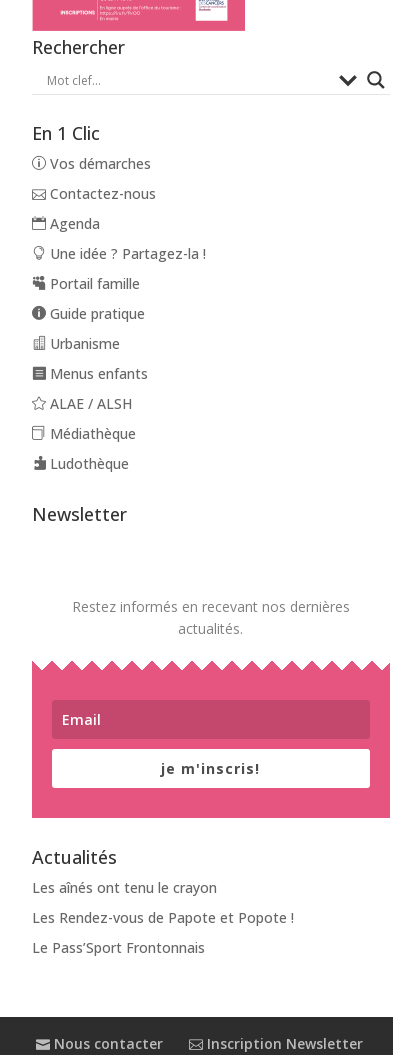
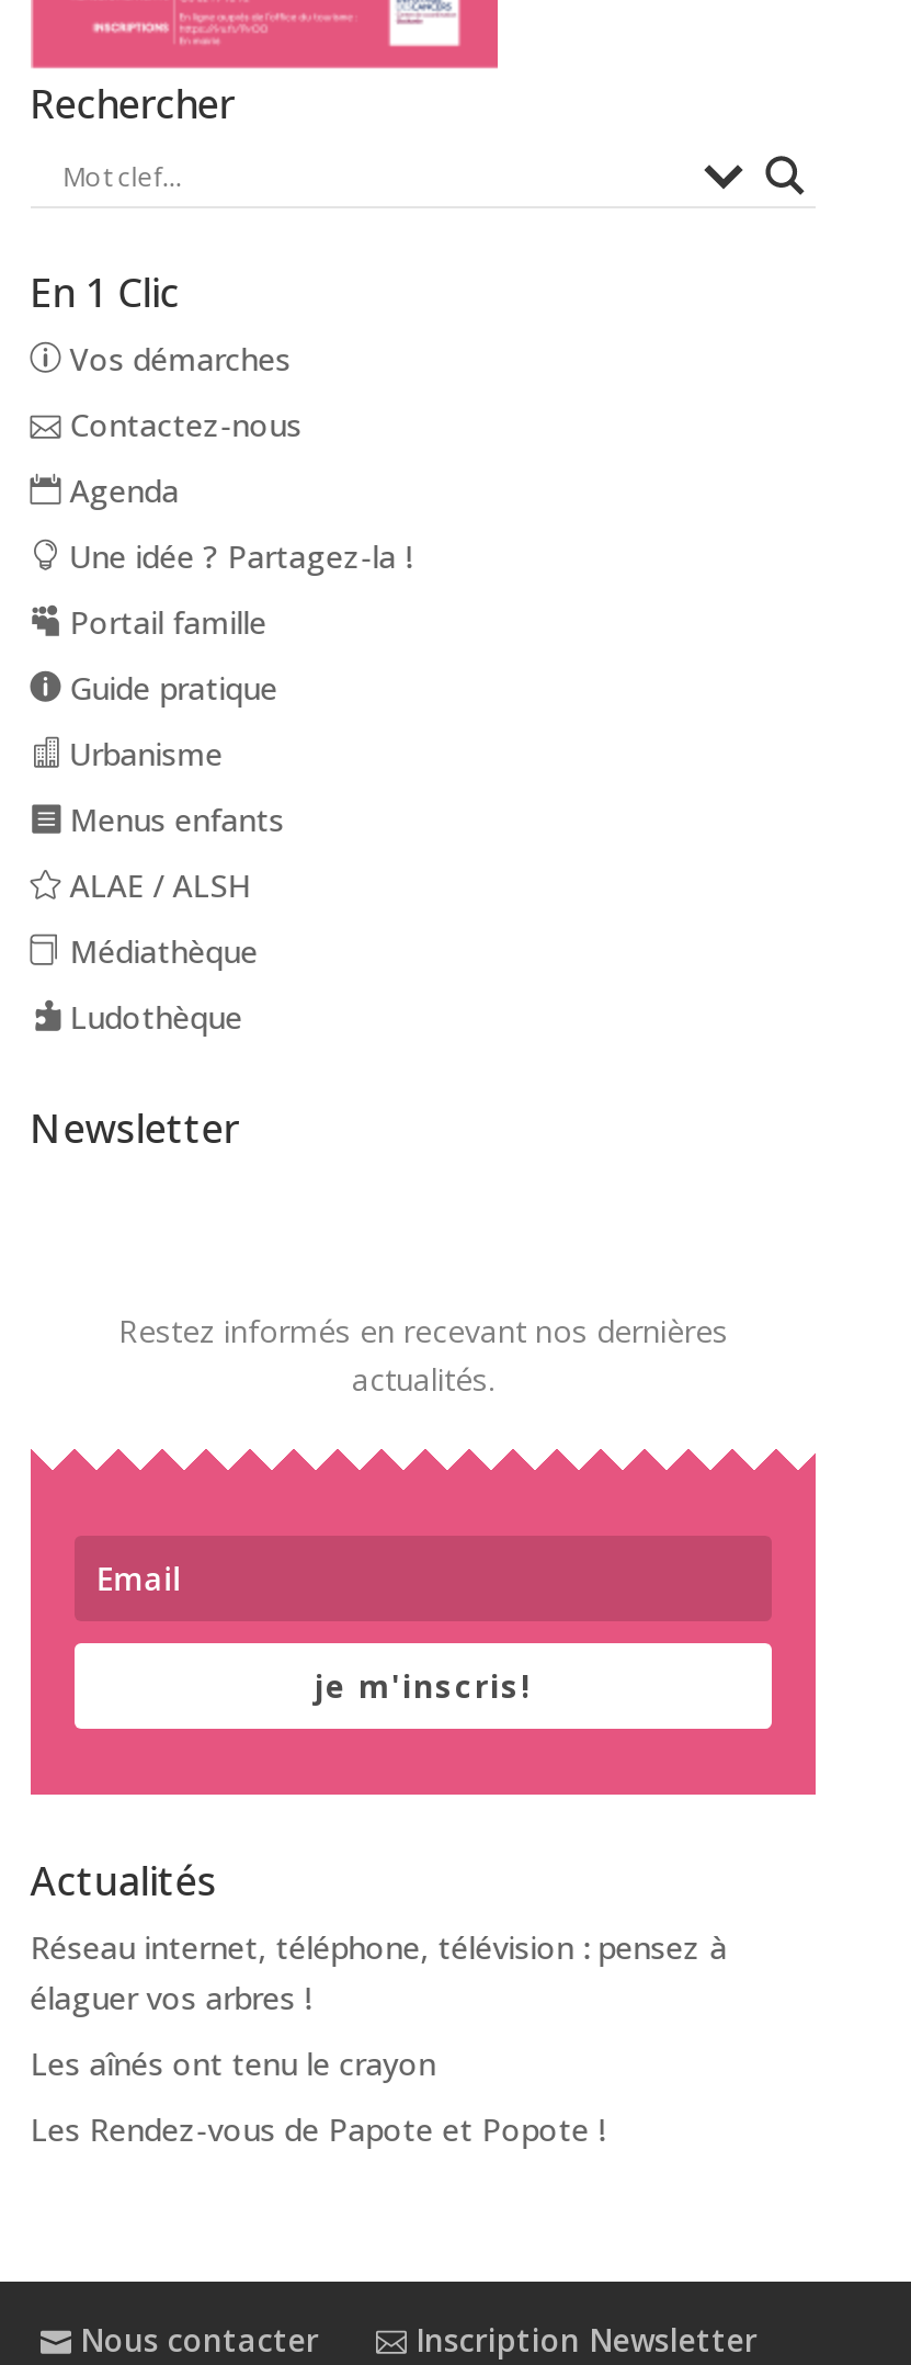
+ Réseau internet, téléphone, télévision : pensez à
+ élaguer vos arbres !

moved down: Les aînés ont tenu le crayon | Les Rendez-vous de Papote et Popote !

- Le Pass’Sport Frontonnais
